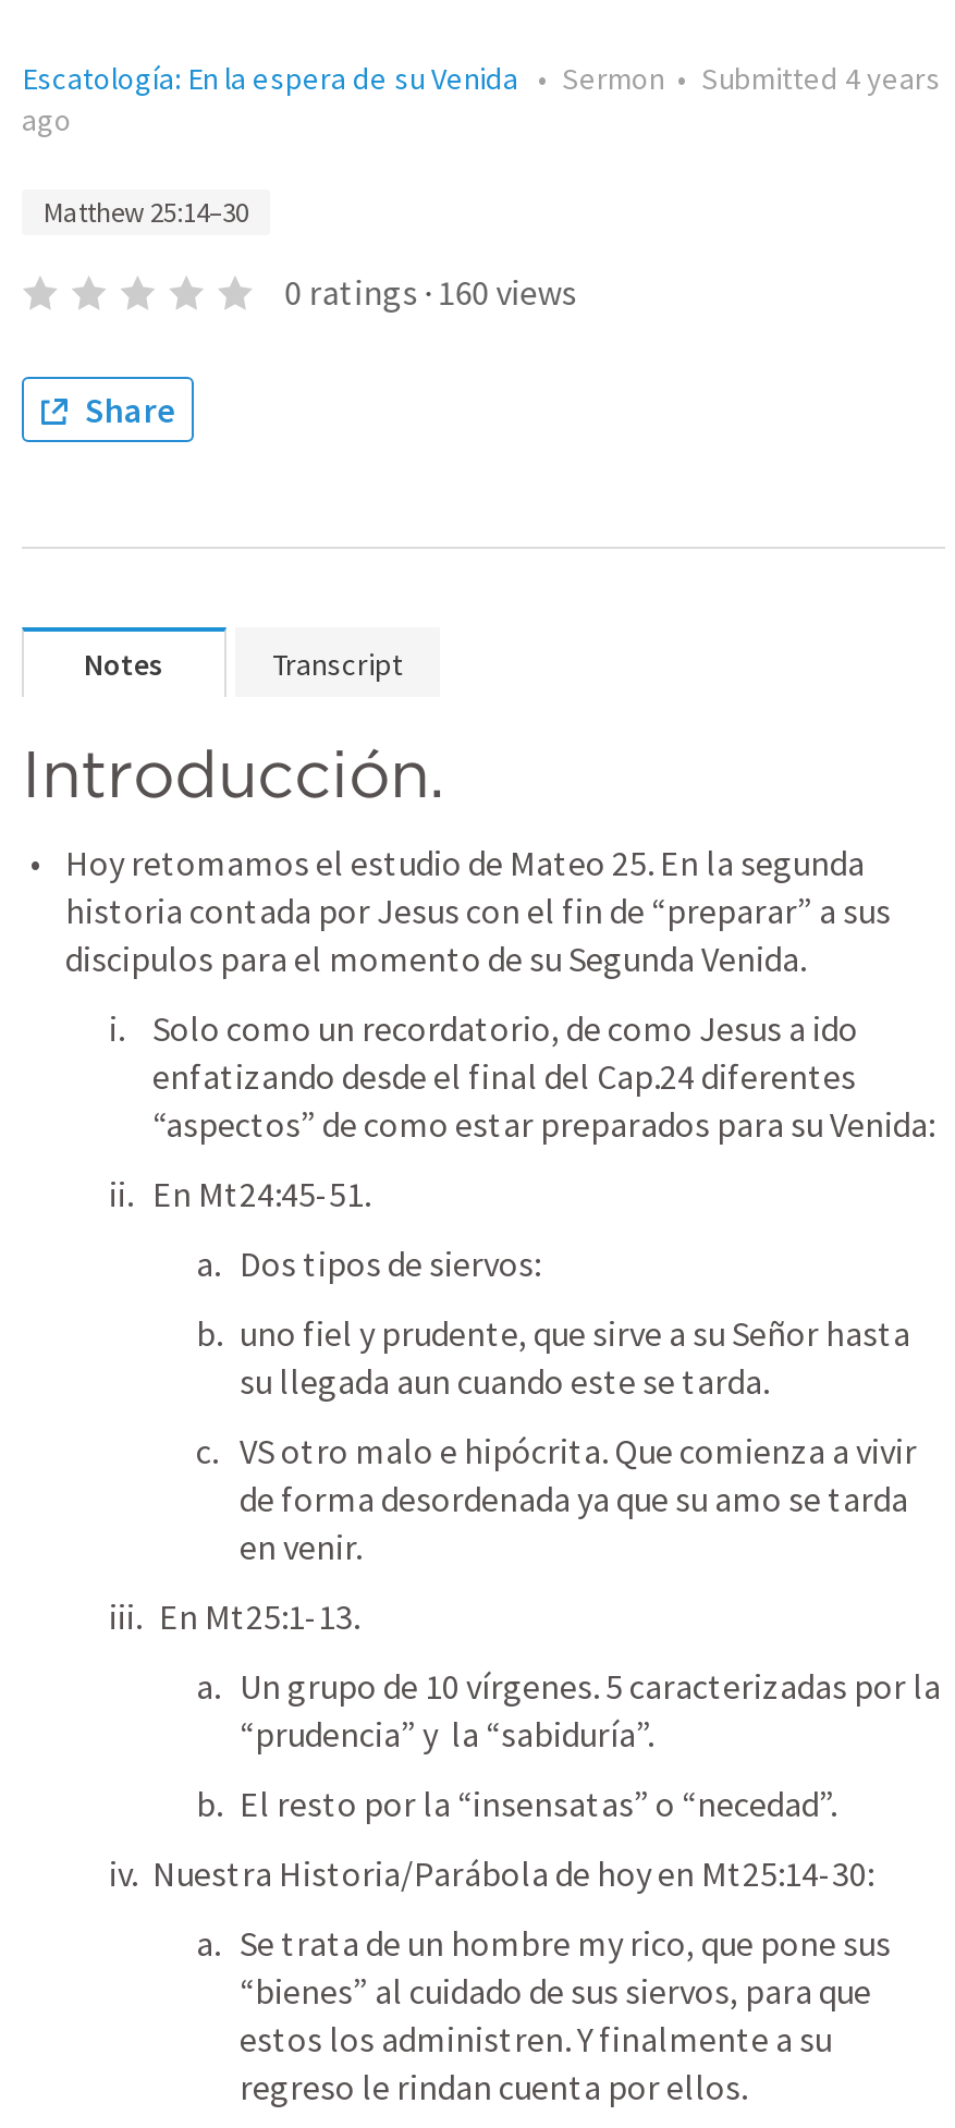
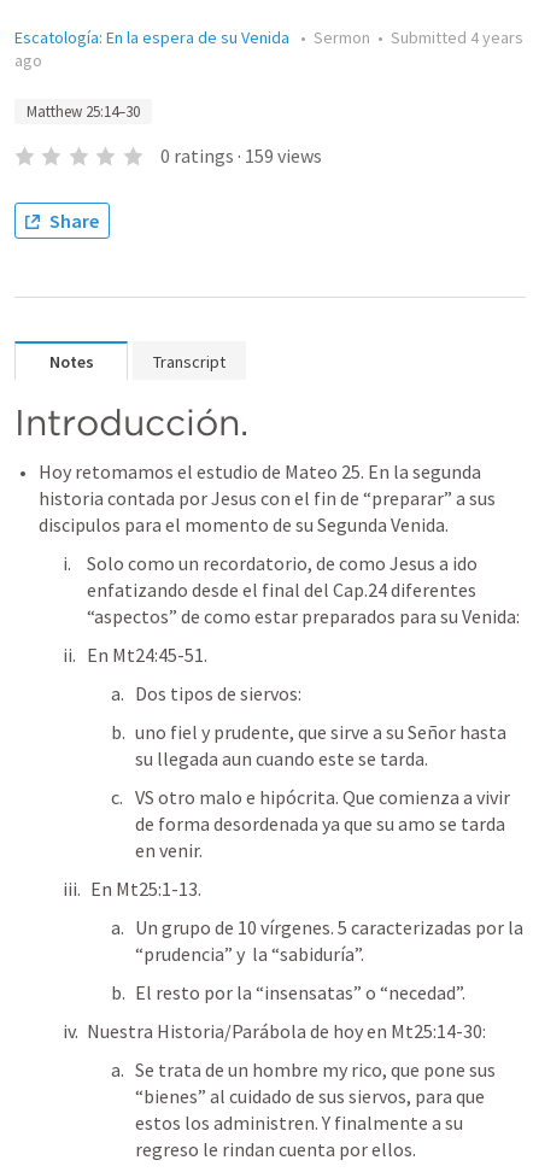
- 0 ratings · 160 views
+ 0 ratings · 159 views
